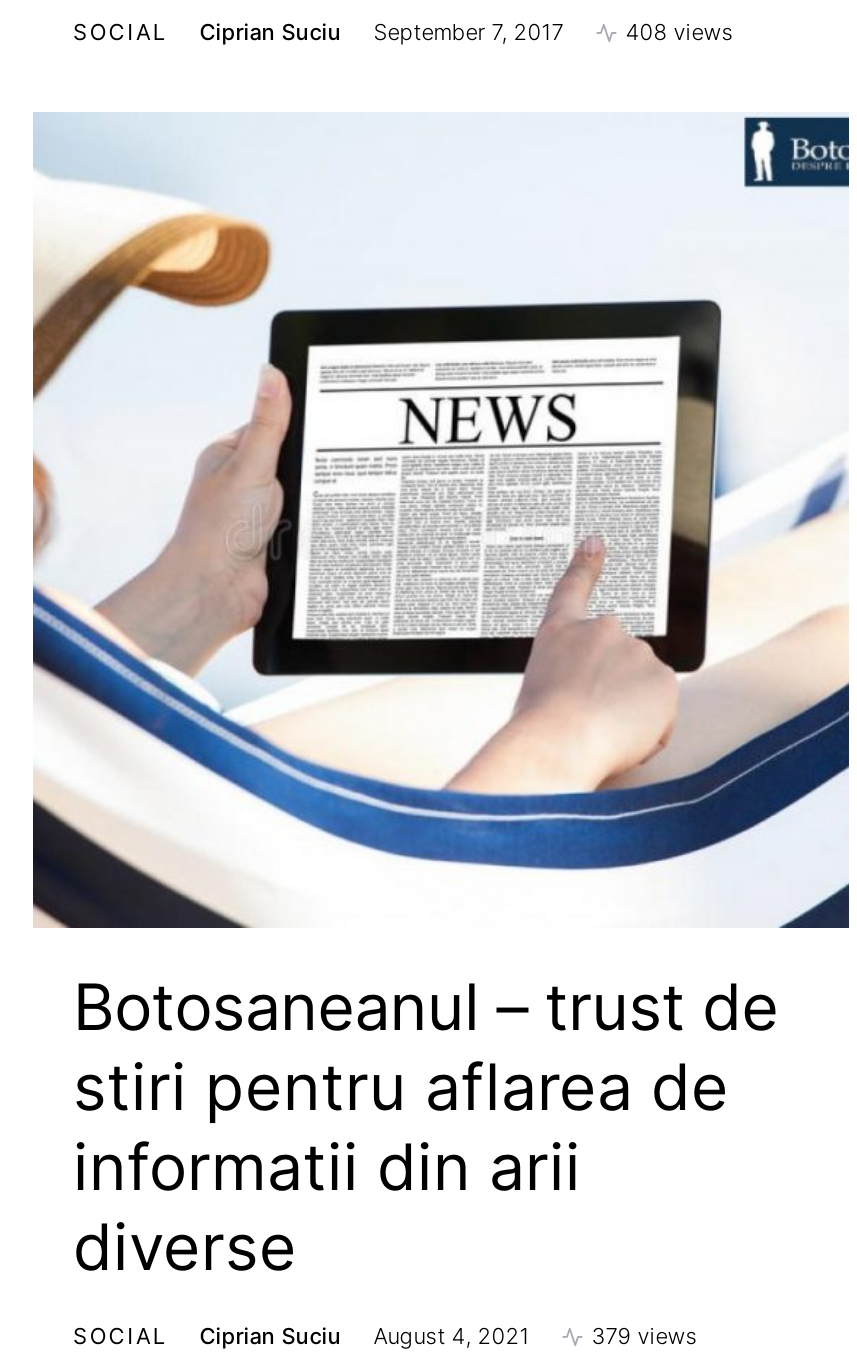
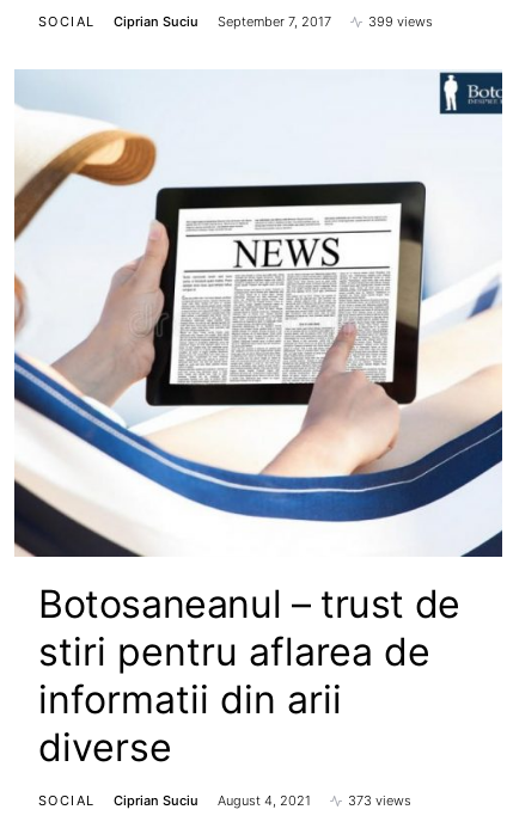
- 408 views
+ 399 views

- 379 views
+ 373 views
